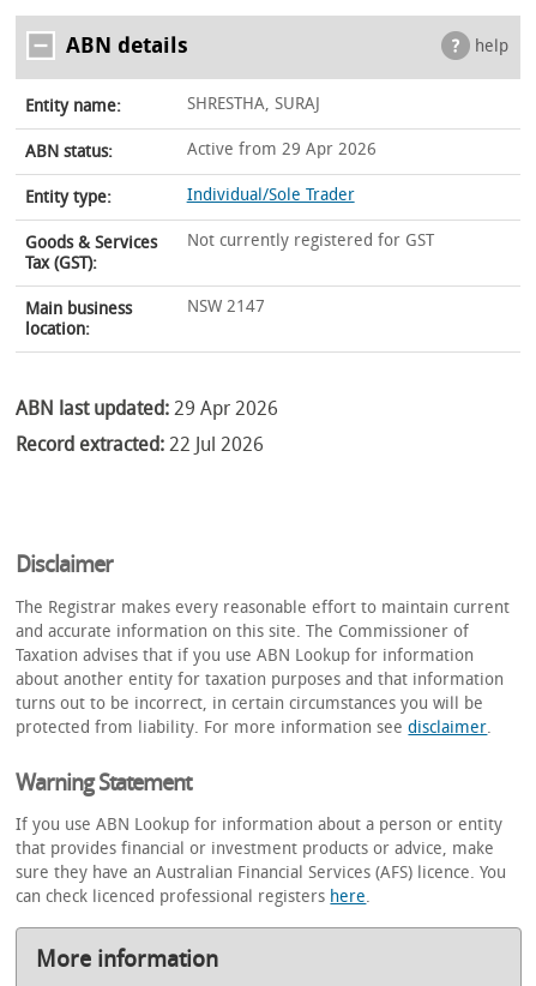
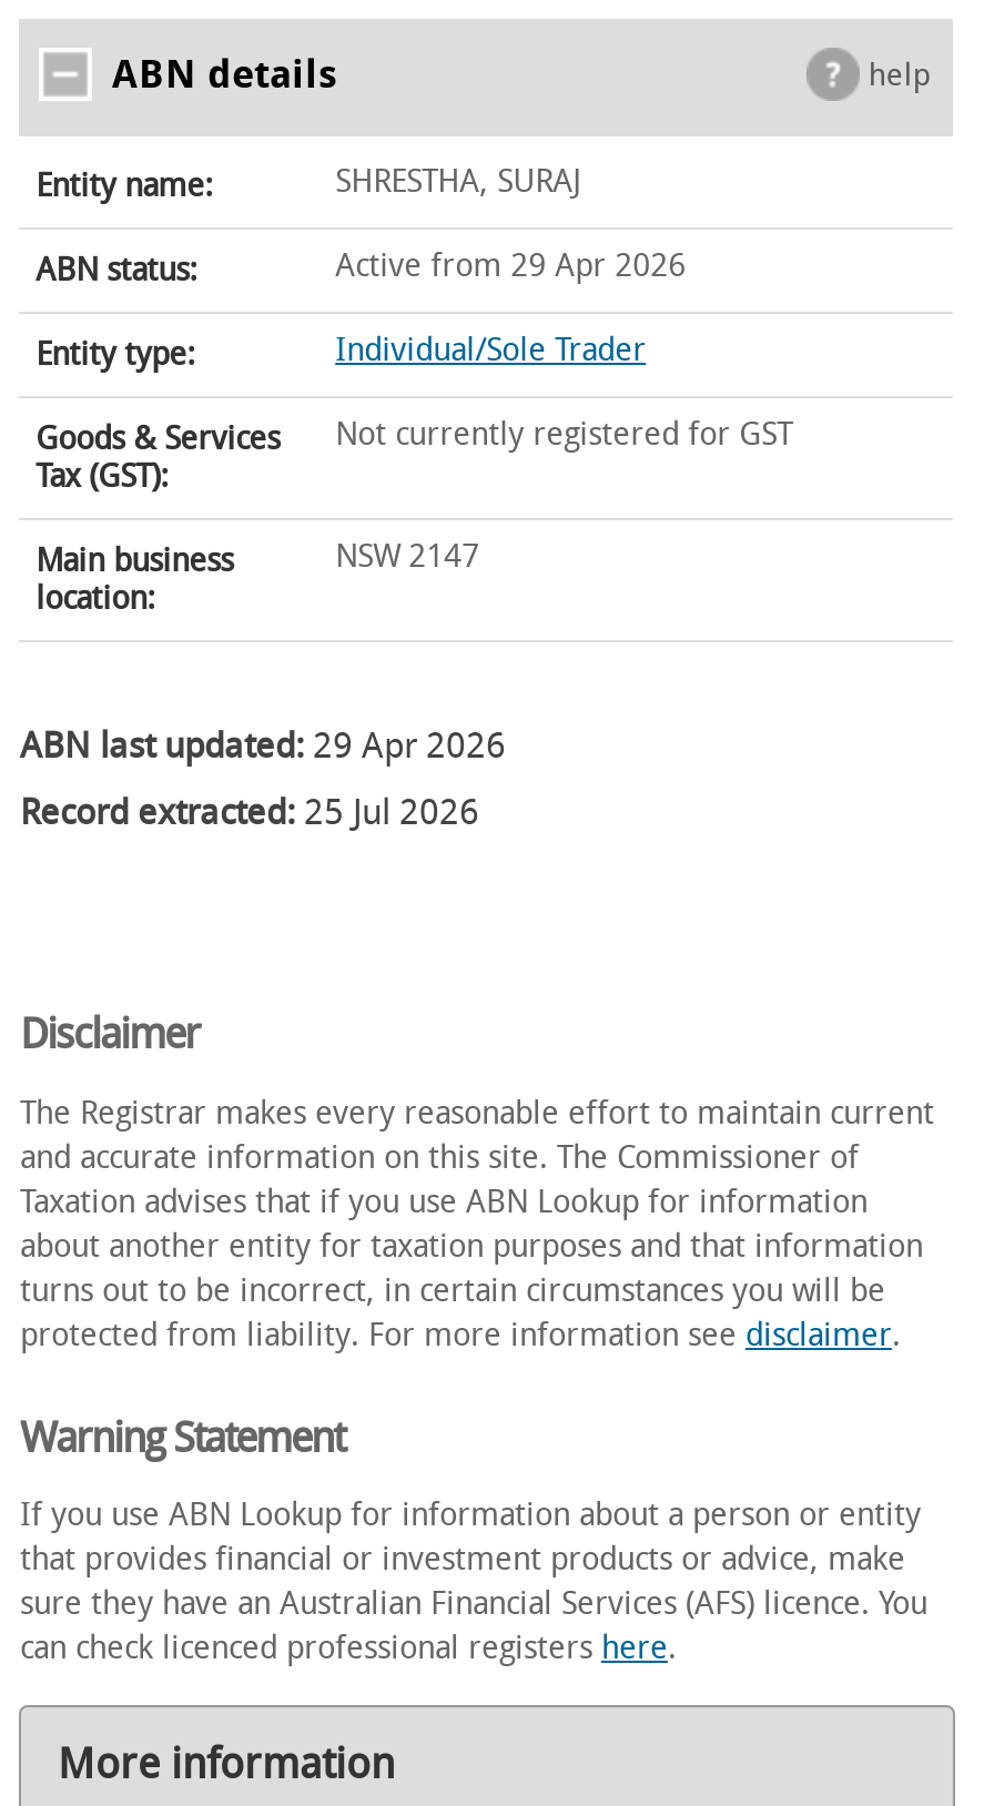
- Record extracted: 22 Jul 2026
+ Record extracted: 25 Jul 2026
